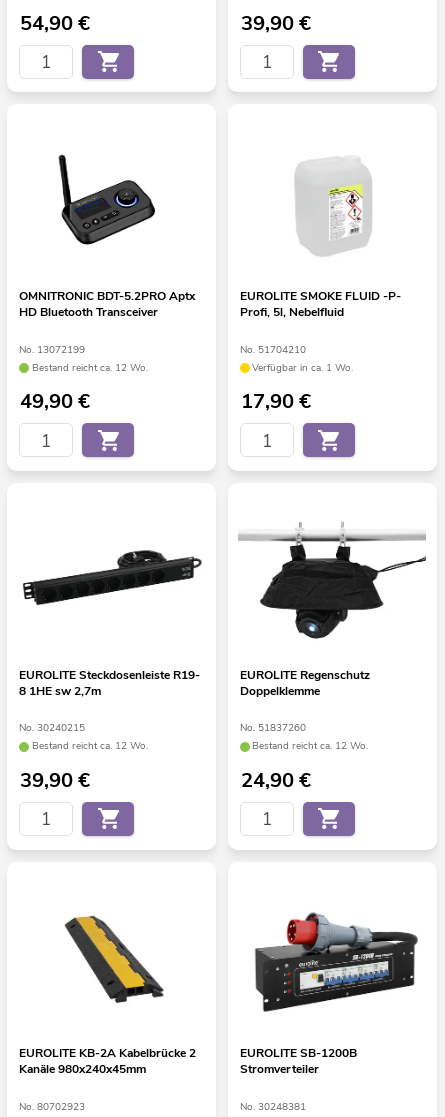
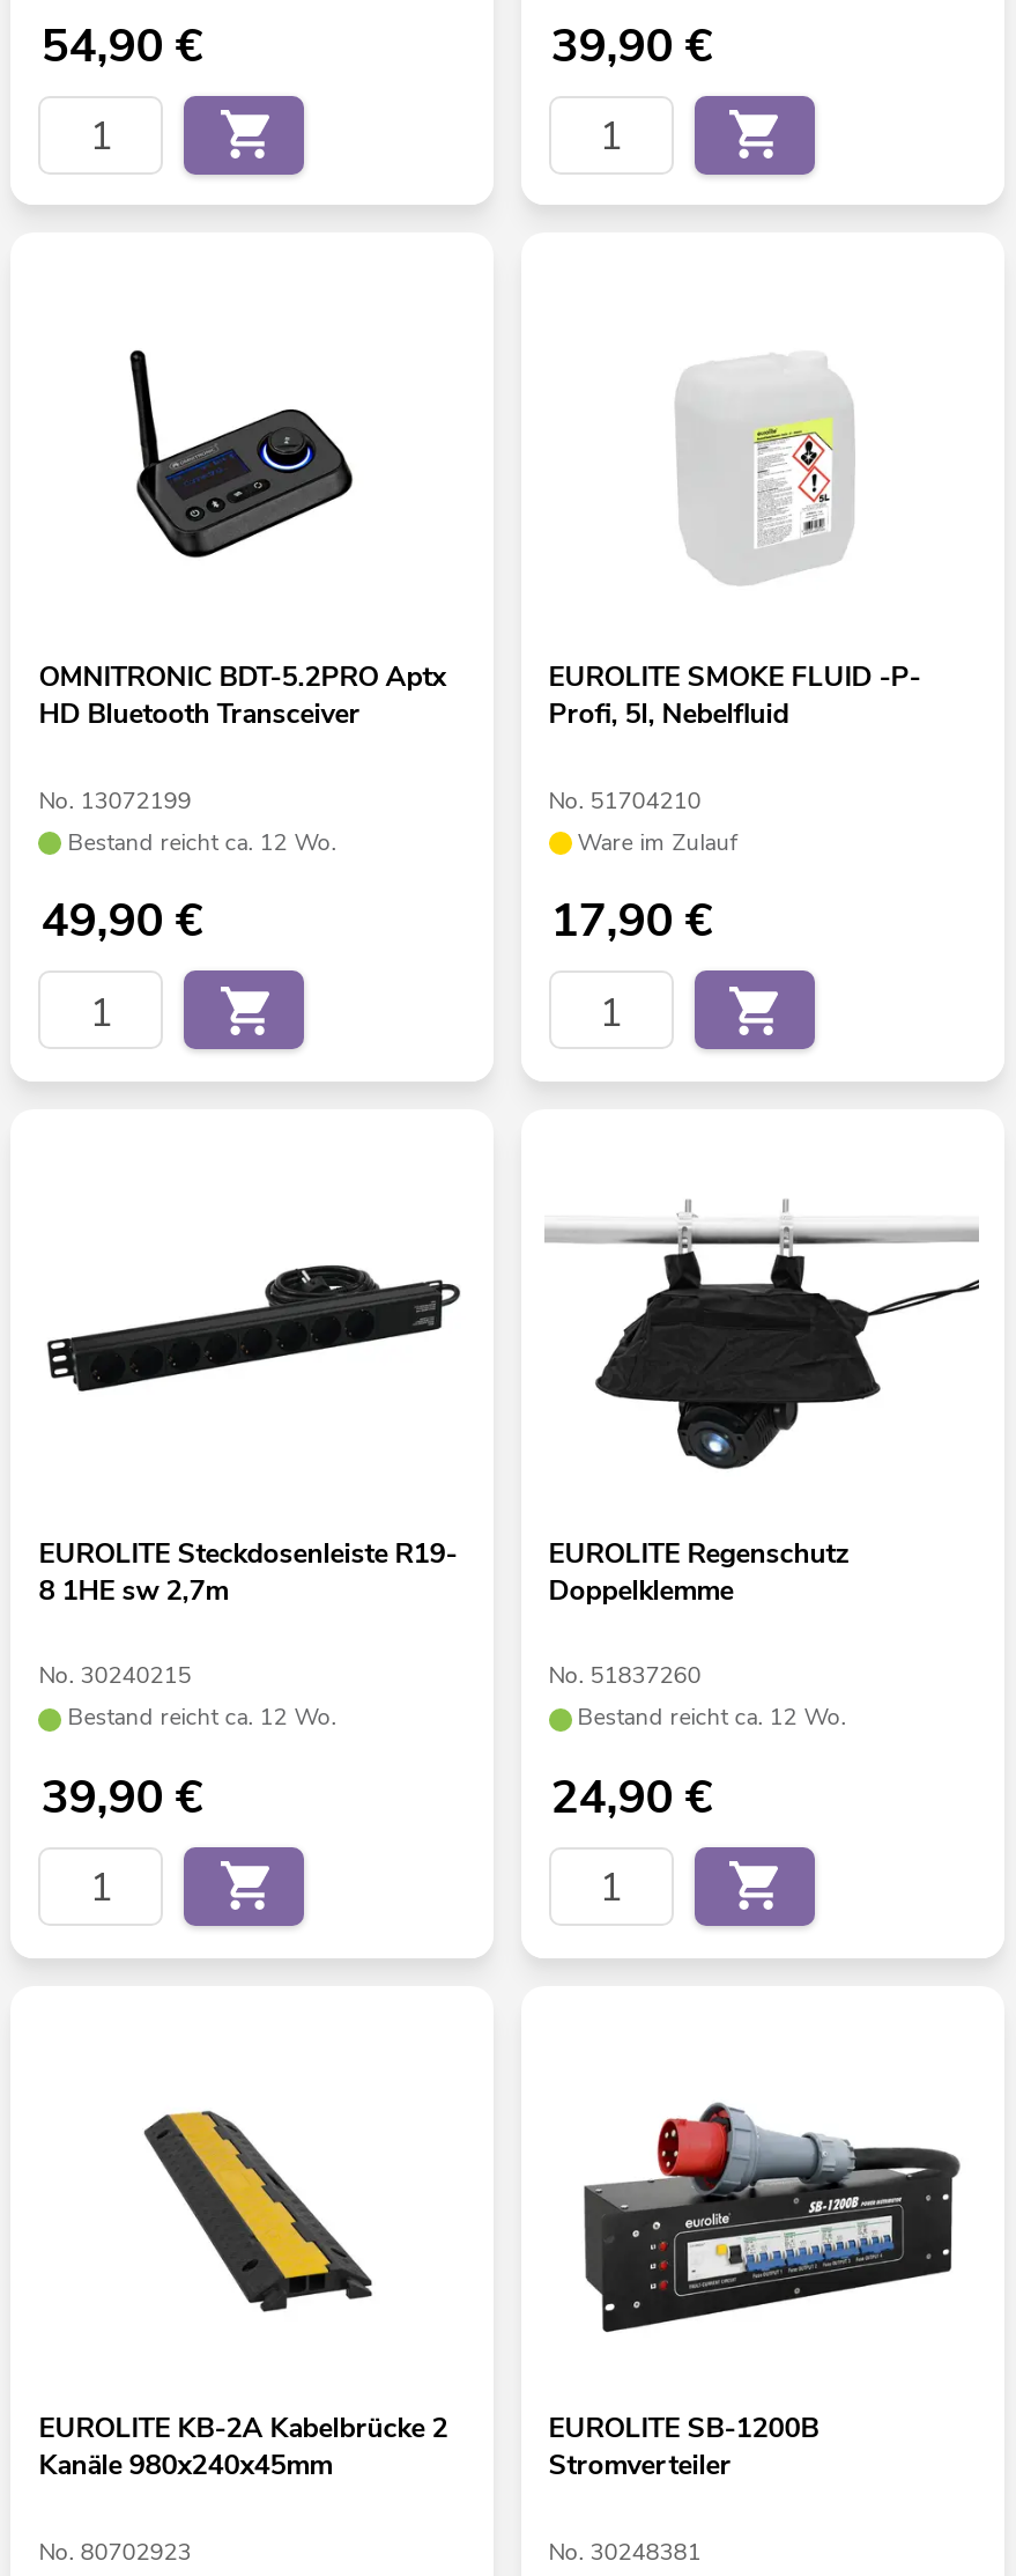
- Verfügbar in ca. 1 Wo.
+ Ware im Zulauf
